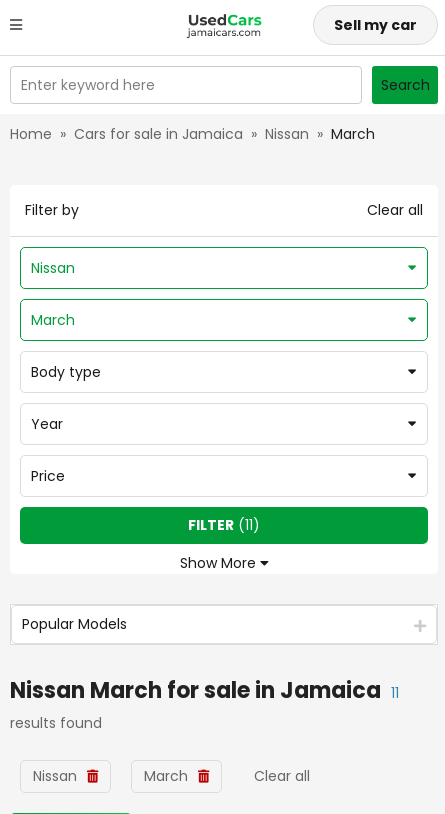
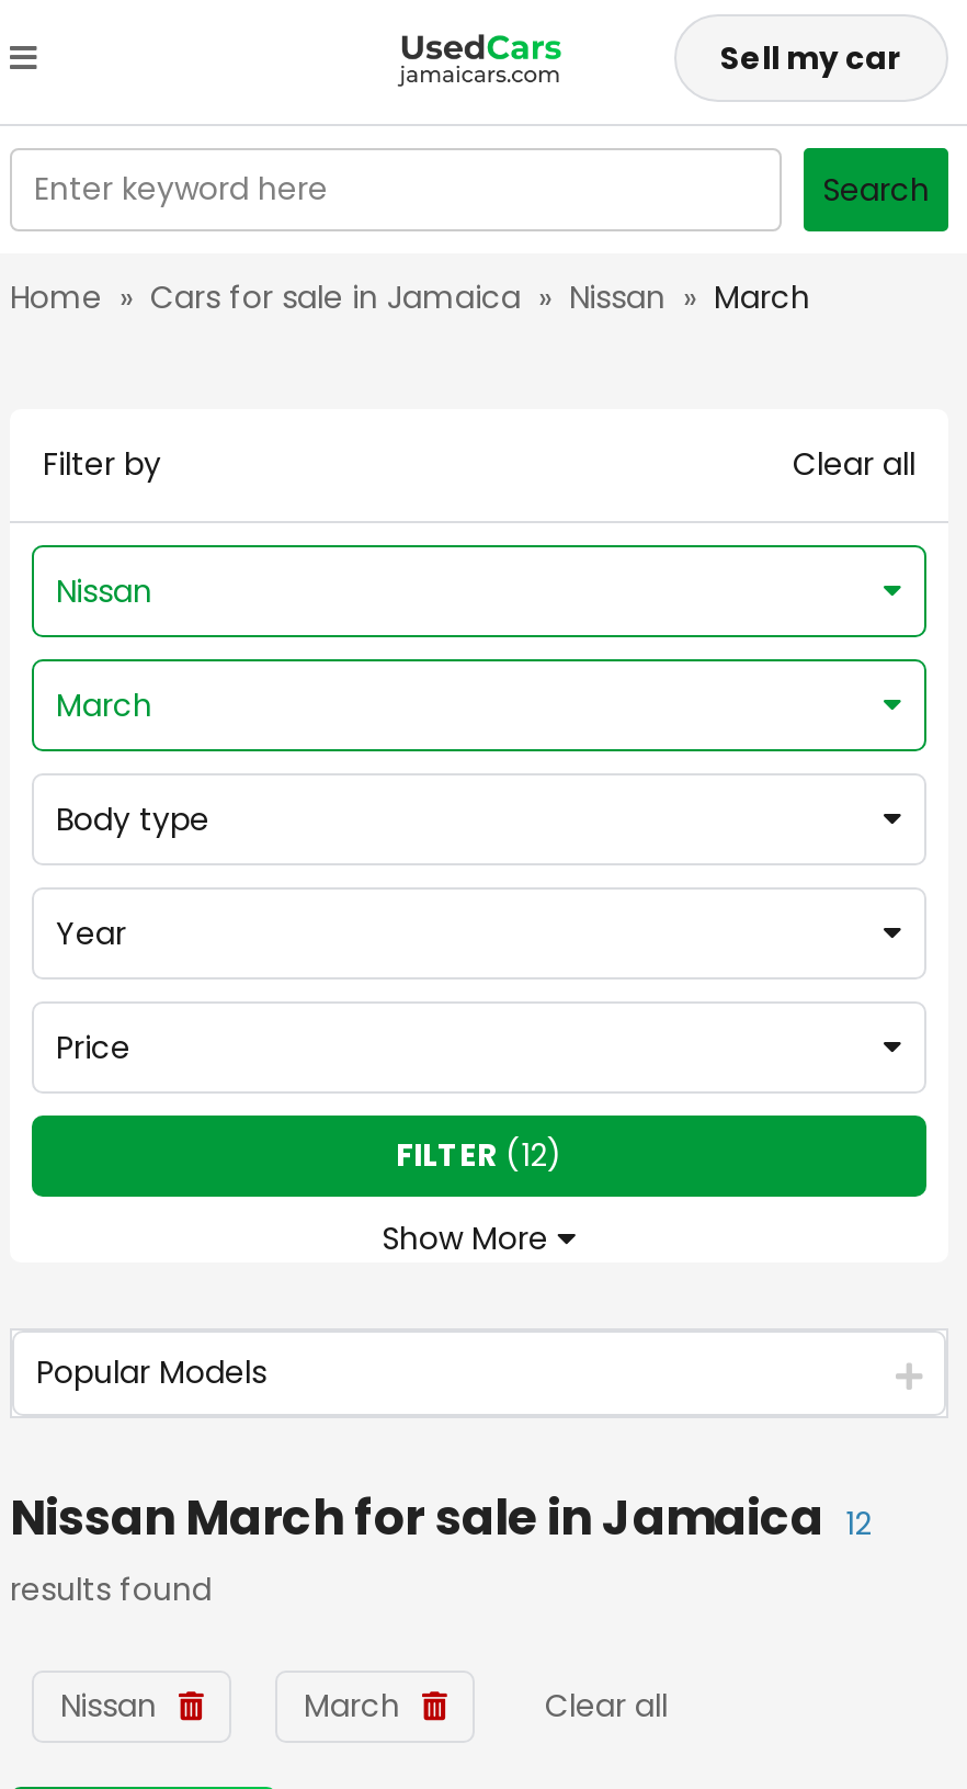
- FILTER (11)
+ FILTER (12)

- Nissan March for sale in Jamaica 11
+ Nissan March for sale in Jamaica 12
